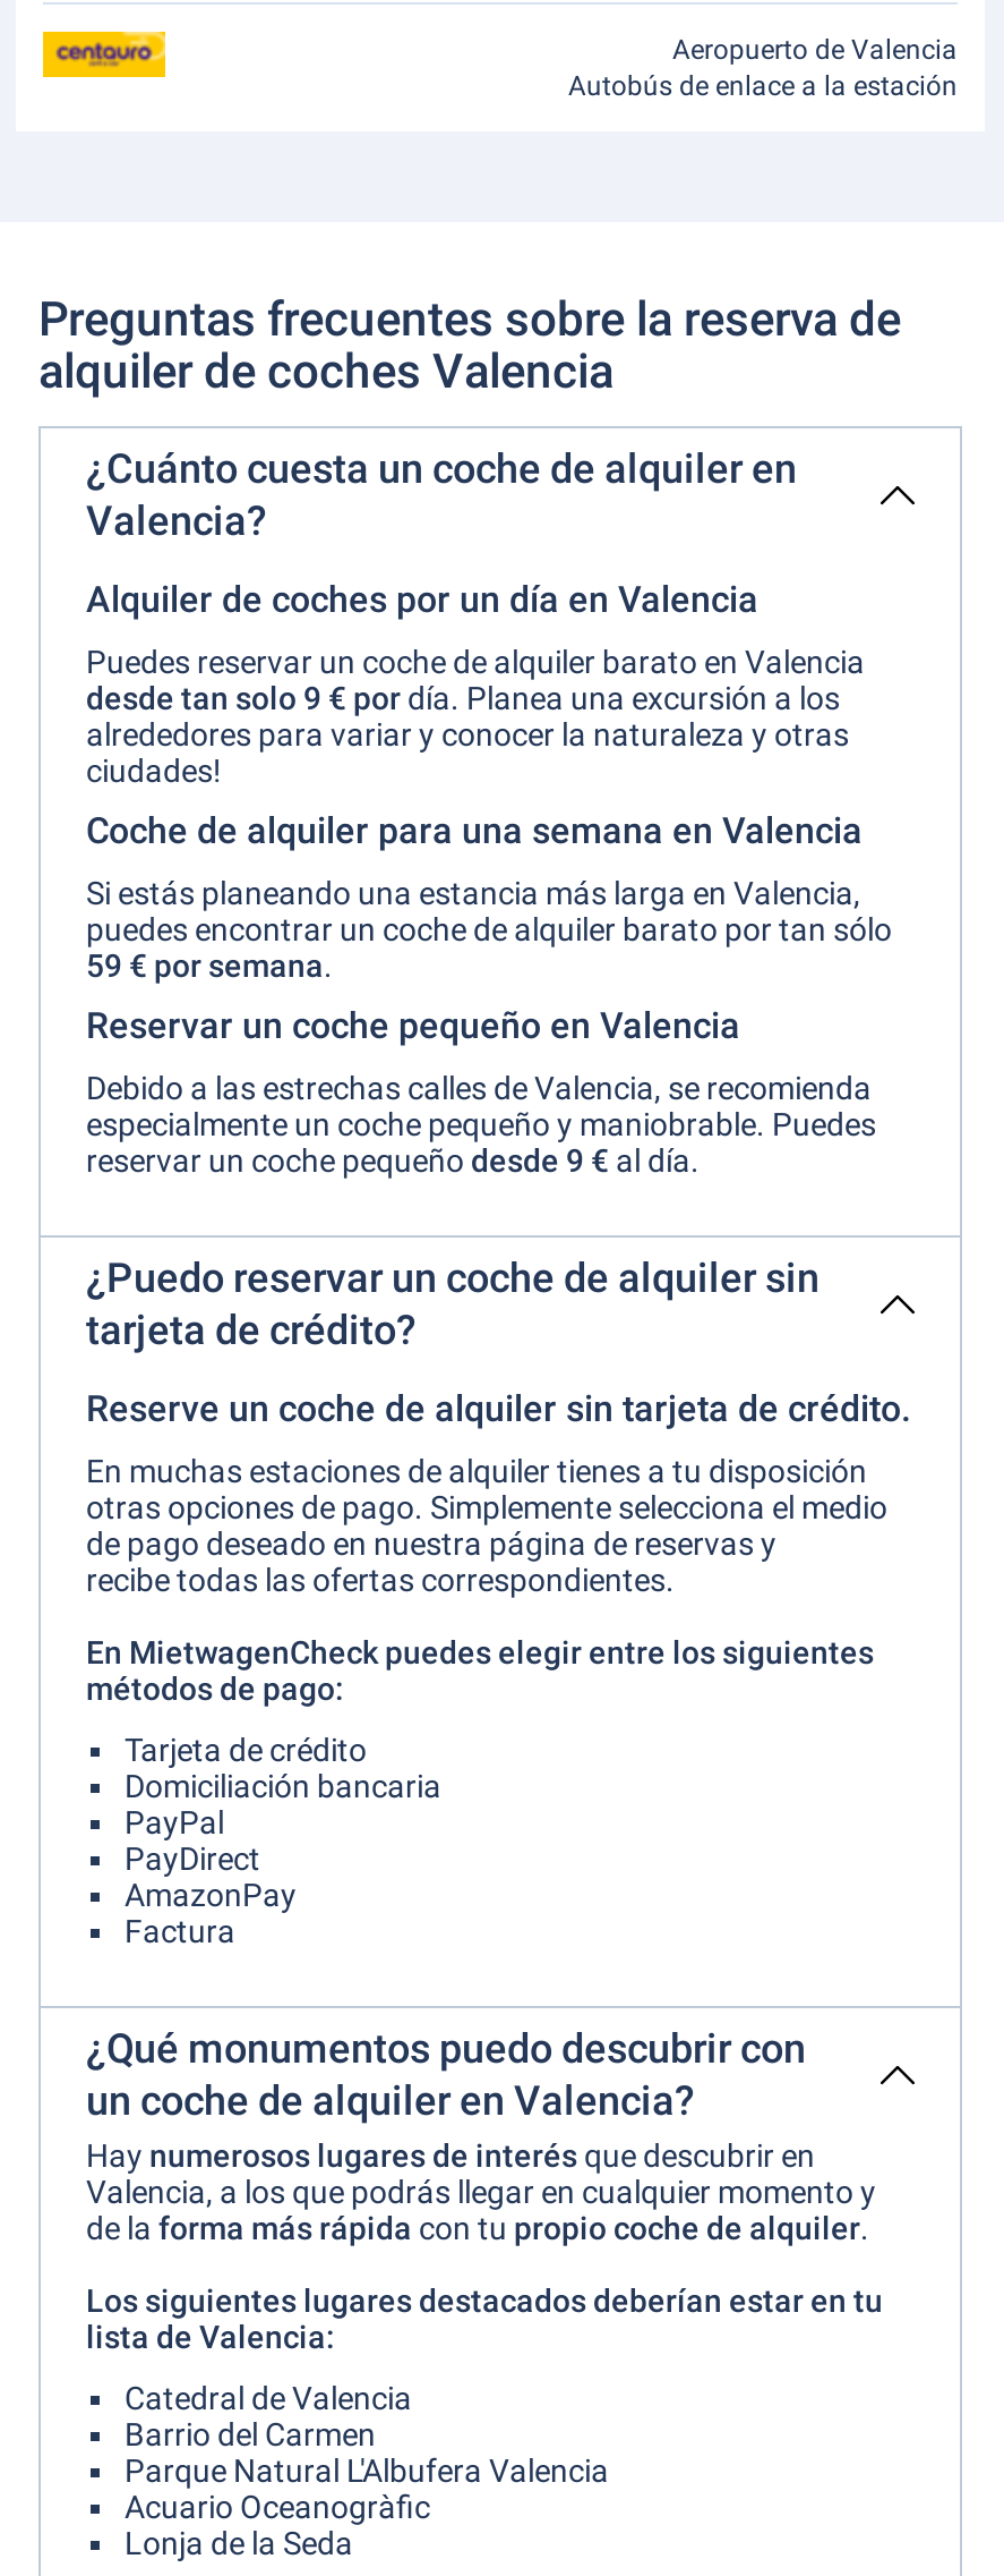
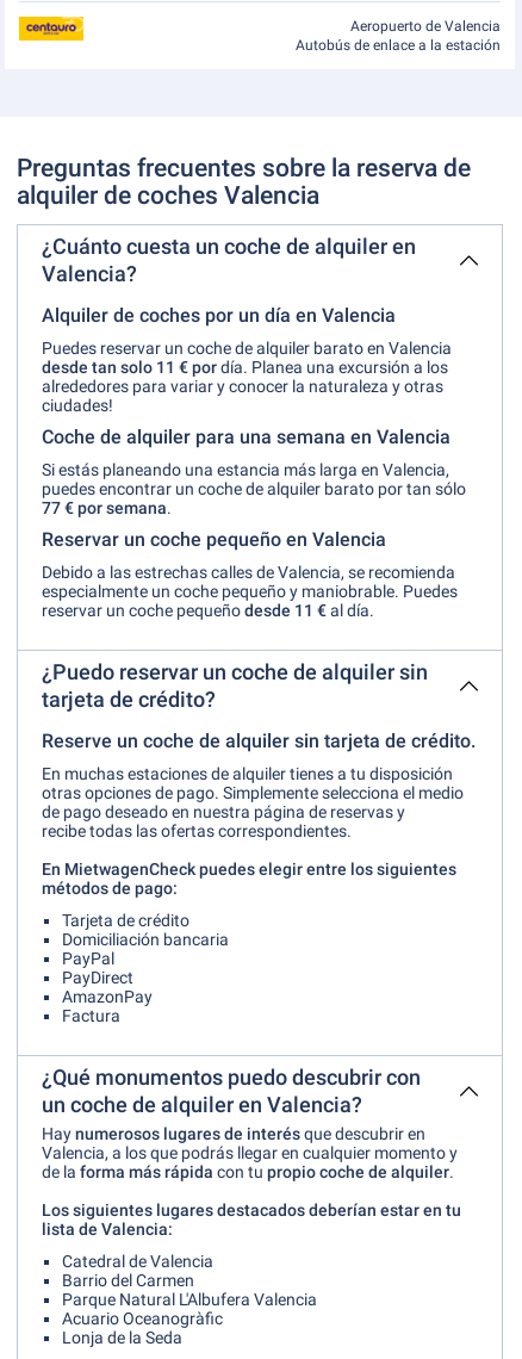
- desde tan solo 9 € por día. Planea una excursión a los
+ desde tan solo 11 € por día. Planea una excursión a los

- 59 € por semana.
+ 77 € por semana.

- reservar un coche pequeño desde 9 €al día.
+ reservar un coche pequeño desde 11 €al día.
